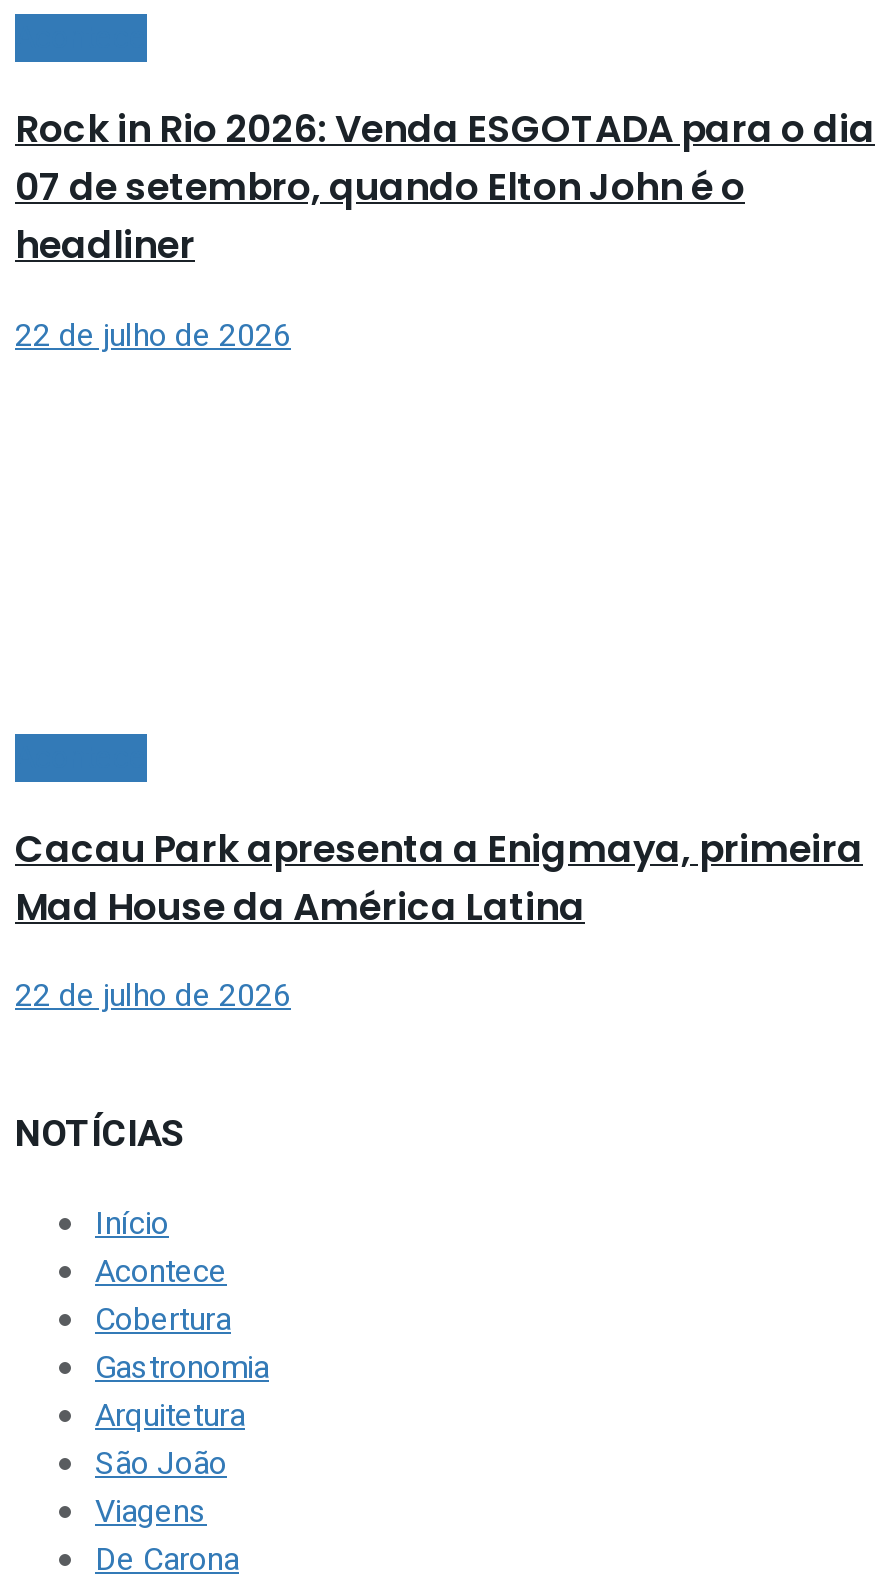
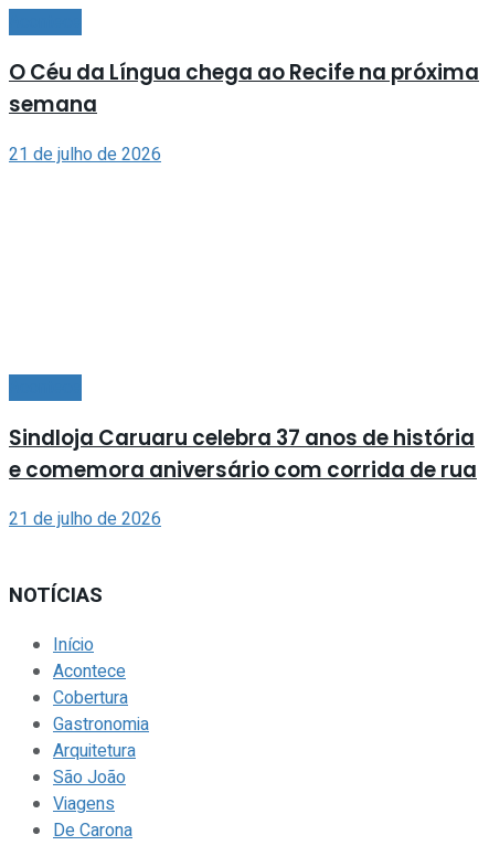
- Rock in Rio 2026: Venda ESGOTADA para o dia
- 07 de setembro, quando Elton John é o
- headliner
+ O Céu da Língua chega ao Recife na próxima
+ semana

- 22 de julho de 2026
+ 21 de julho de 2026

- Cacau Park apresenta a Enigmaya, primeira
- Mad House da América Latina
+ Sindloja Caruaru celebra 37 anos de história
+ e comemora aniversário com corrida de rua

- 22 de julho de 2026
+ 21 de julho de 2026
